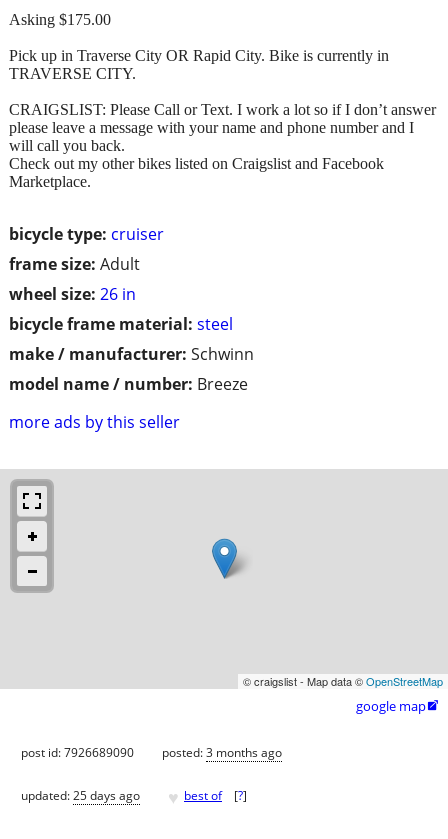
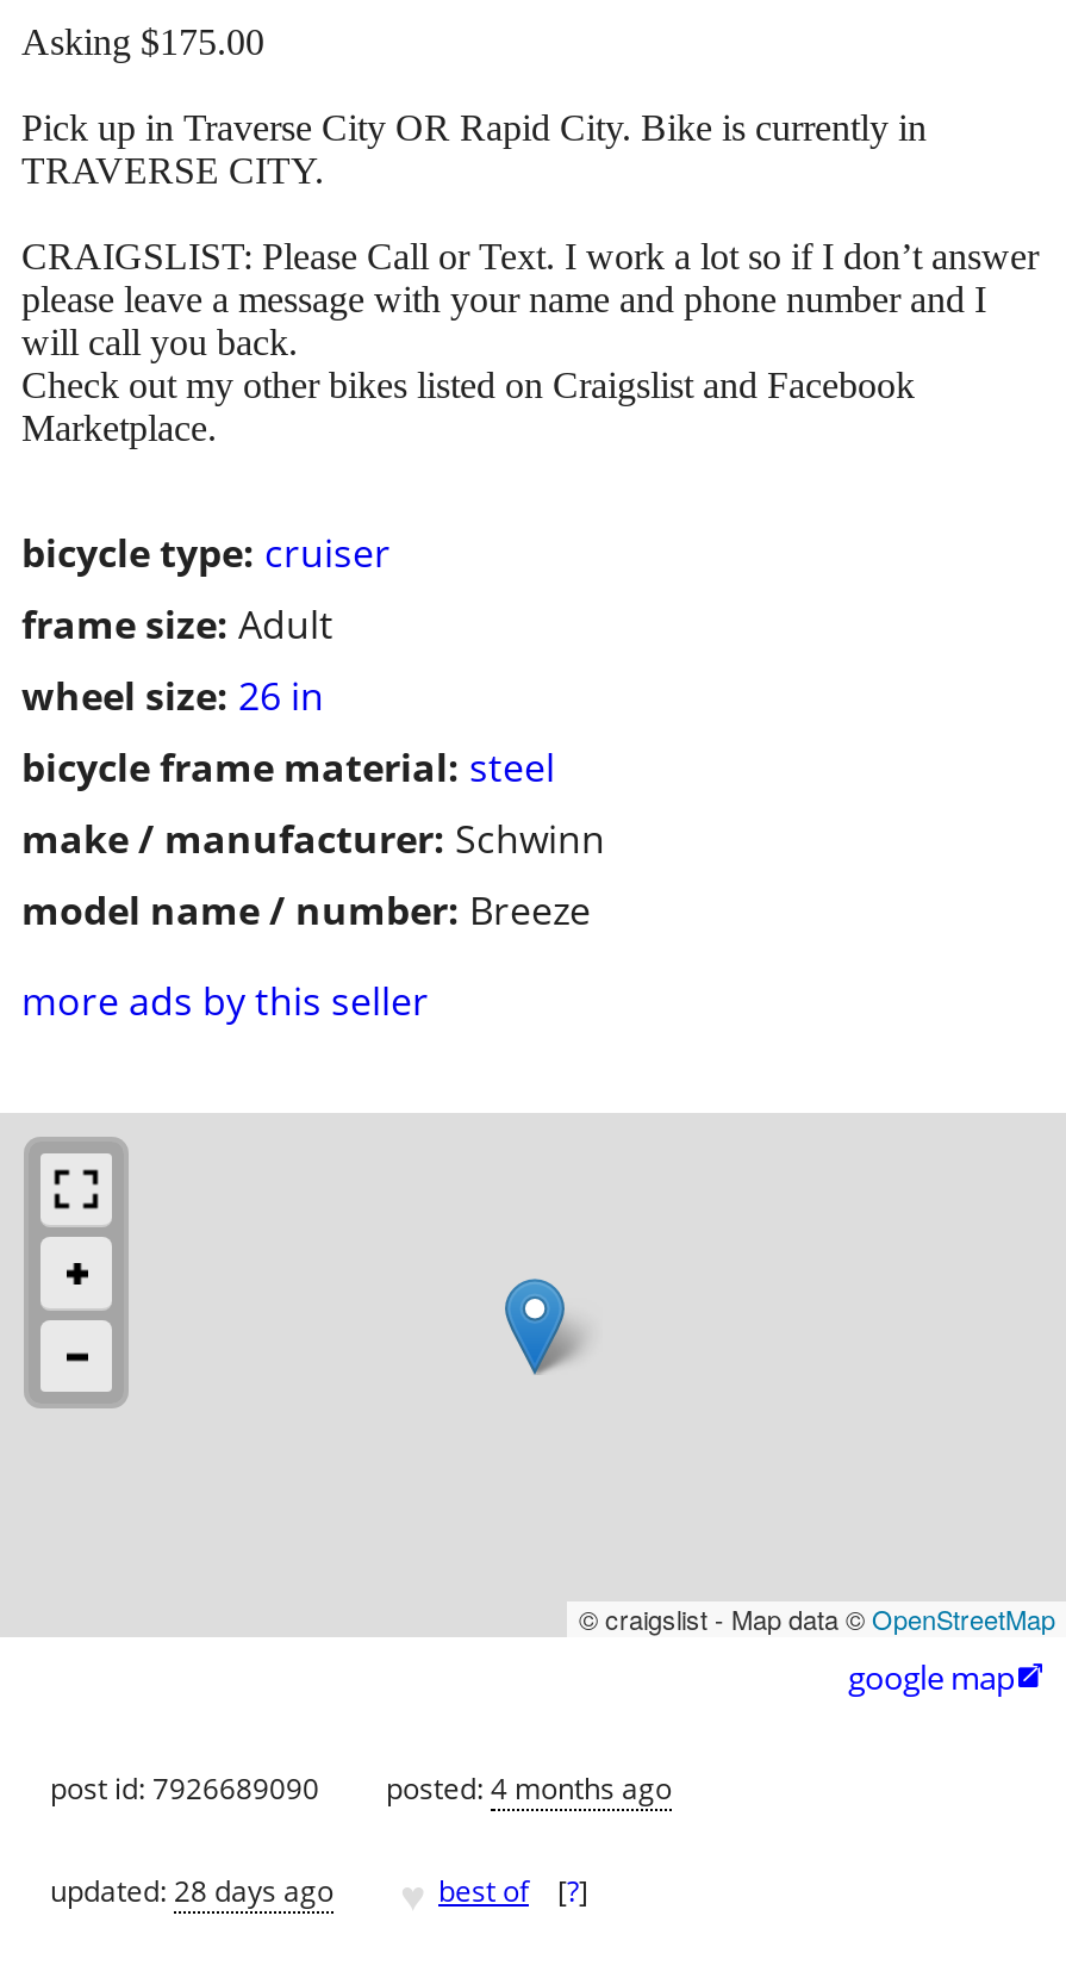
- posted: 3 months ago
+ posted: 4 months ago

- updated: 25 days ago
+ updated: 28 days ago
